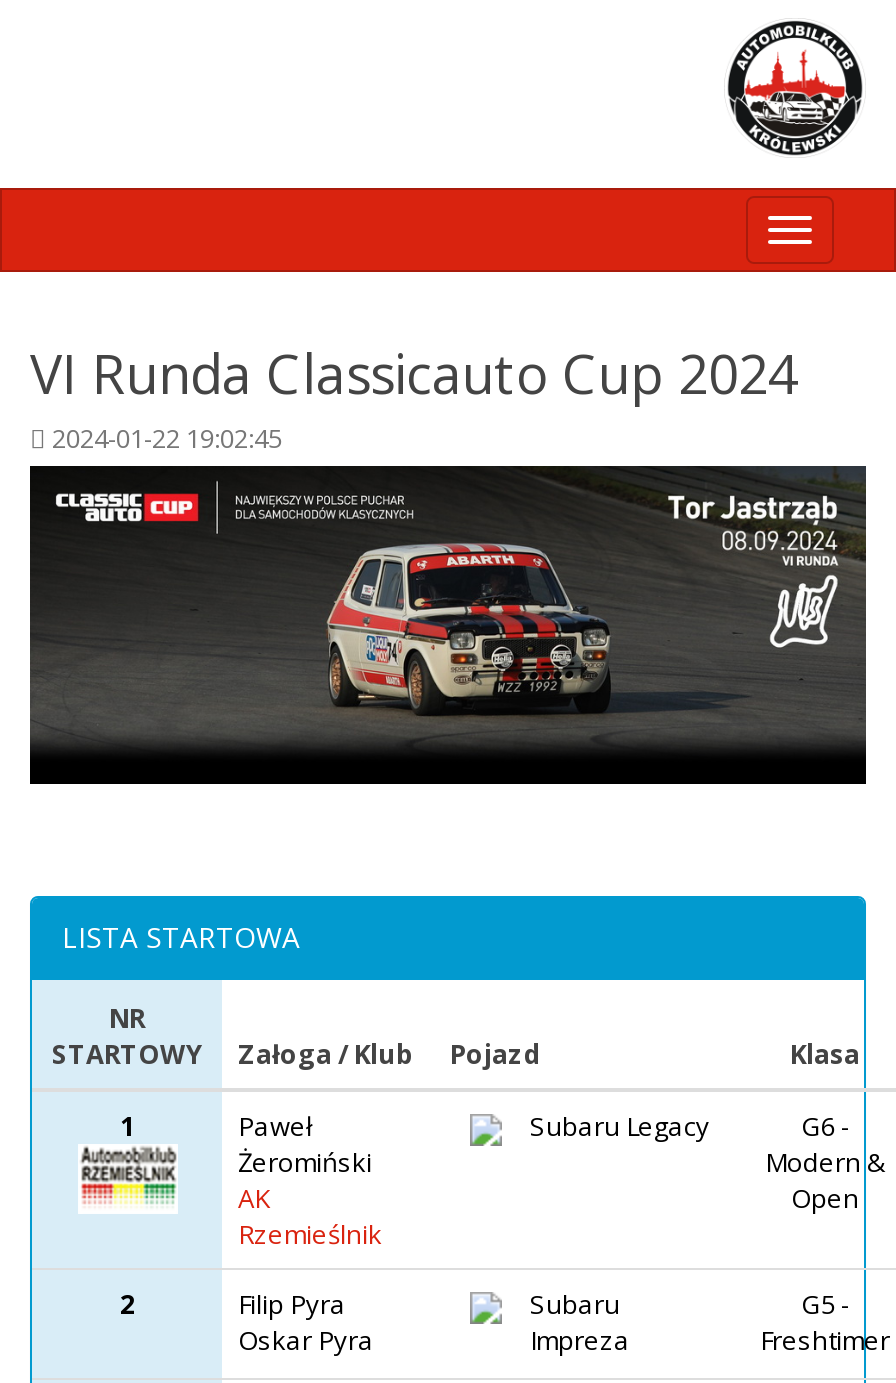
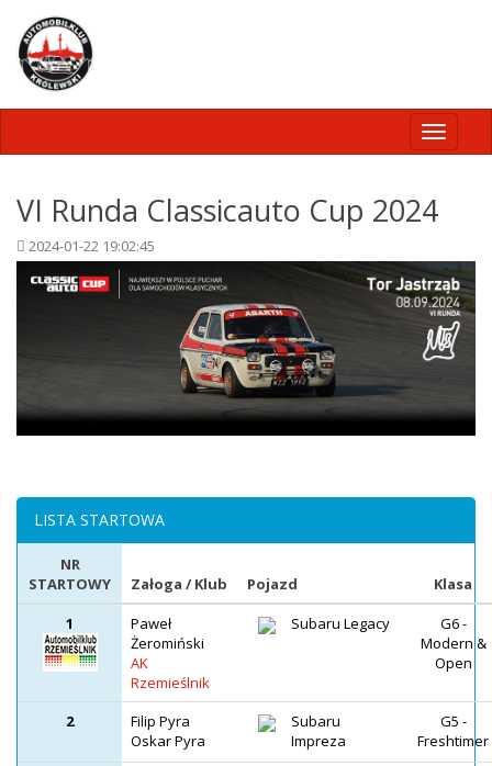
+ [image]

- [image]
